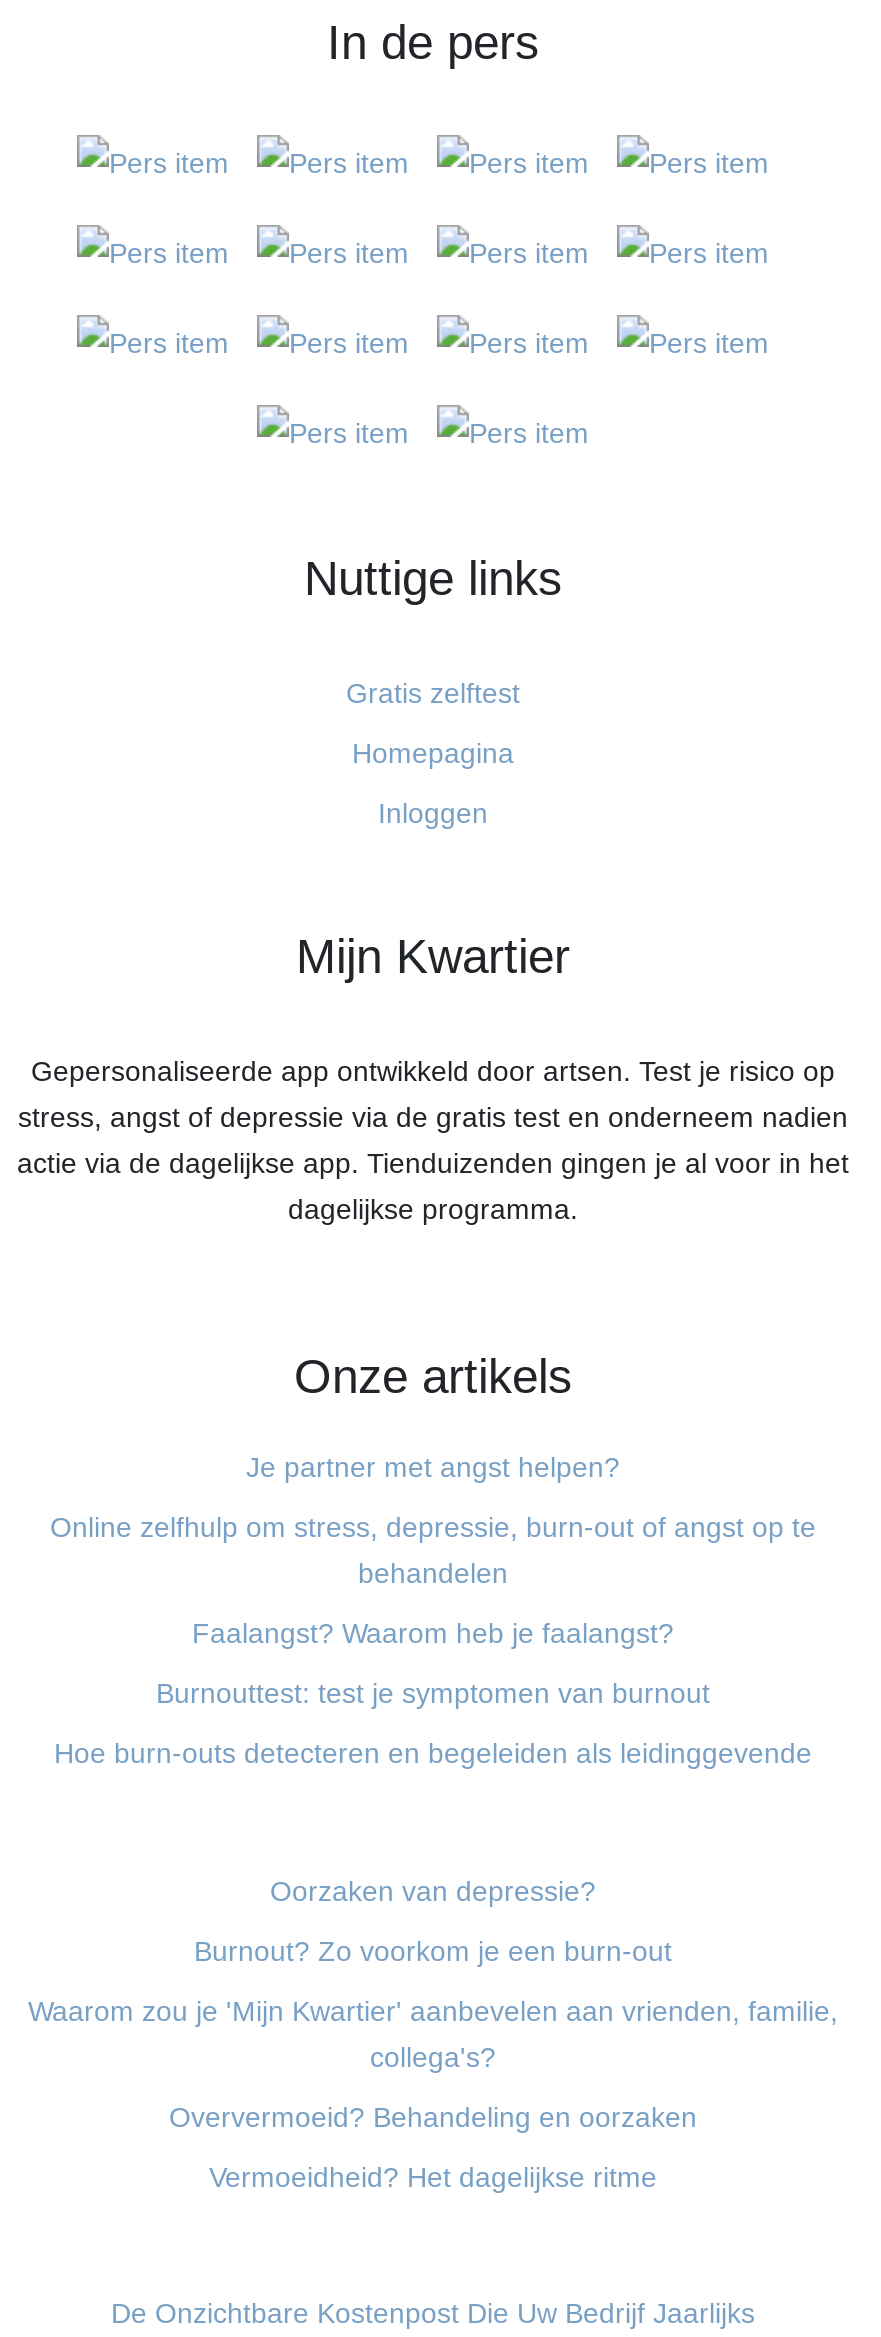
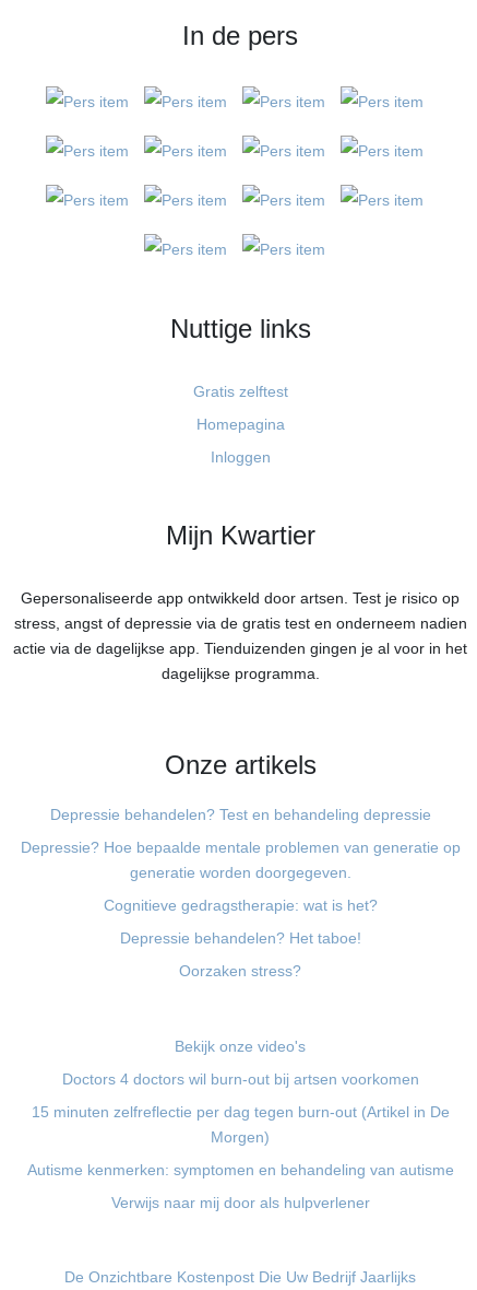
- Je partner met angst helpen?
+ Depressie behandelen? Test en behandeling depressie

- Online zelfhulp om stress, depressie, burn-out of angst op te
- behandelen
+ Depressie? Hoe bepaalde mentale problemen van generatie op
+ generatie worden doorgegeven.

- Faalangst? Waarom heb je faalangst?
+ Cognitieve gedragstherapie: wat is het?

- Burnouttest: test je symptomen van burnout
+ Depressie behandelen? Het taboe!

- Hoe burn-outs detecteren en begeleiden als leidinggevende
+ Oorzaken stress?

- Oorzaken van depressie?
+ Bekijk onze video's

- Burnout? Zo voorkom je een burn-out
+ Doctors 4 doctors wil burn-out bij artsen voorkomen

- Waarom zou je 'Mijn Kwartier' aanbevelen aan vrienden, familie,
- collega's?
+ 15 minuten zelfreflectie per dag tegen burn-out (Artikel in De
+ Morgen)

- Oververmoeid? Behandeling en oorzaken
+ Autisme kenmerken: symptomen en behandeling van autisme

- Vermoeidheid? Het dagelijkse ritme
+ Verwijs naar mij door als hulpverlener
